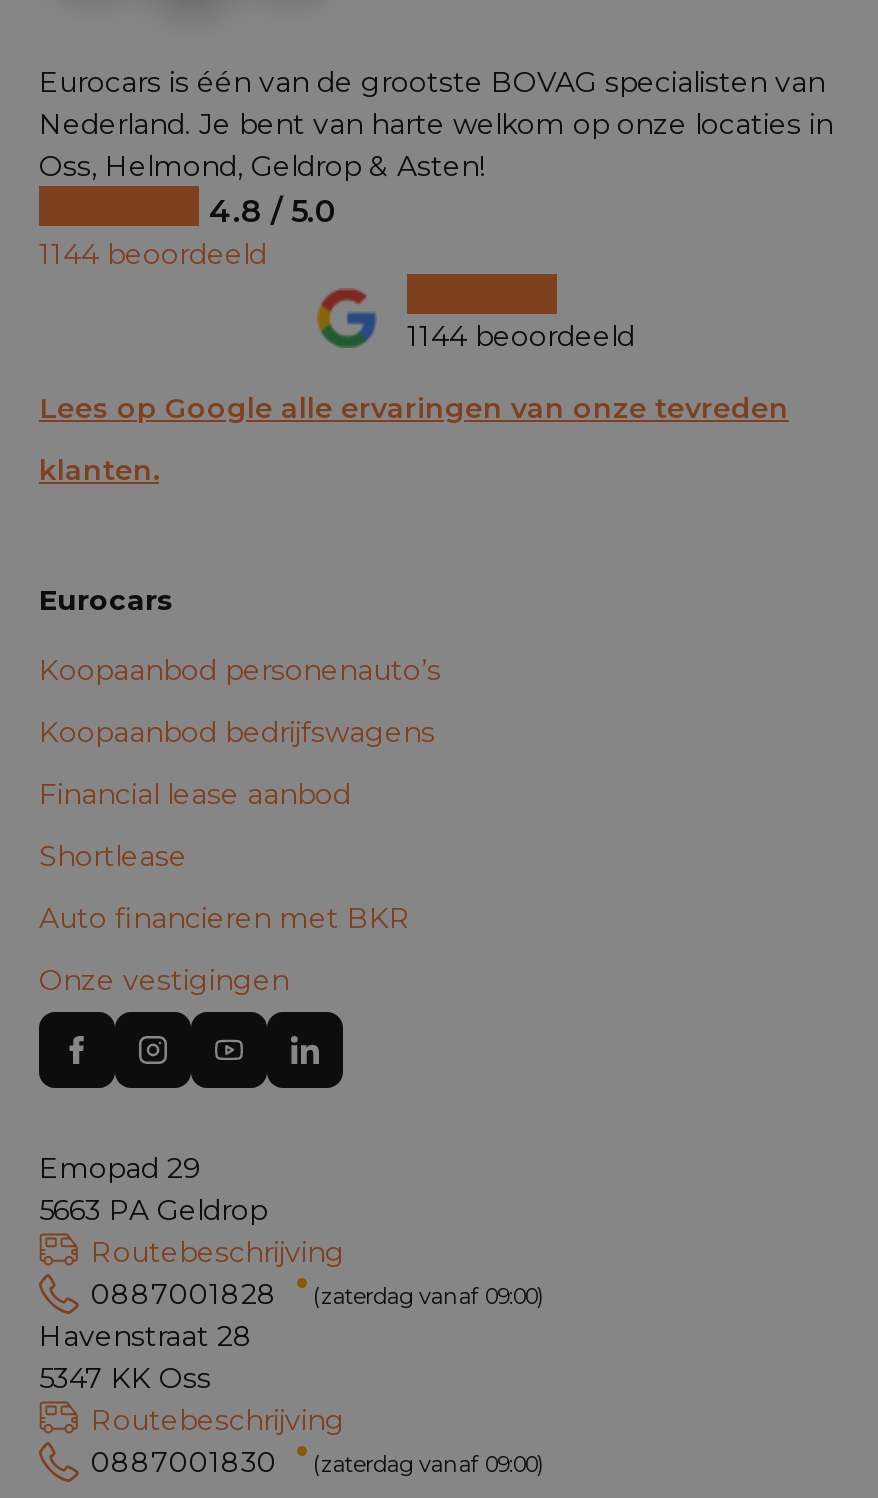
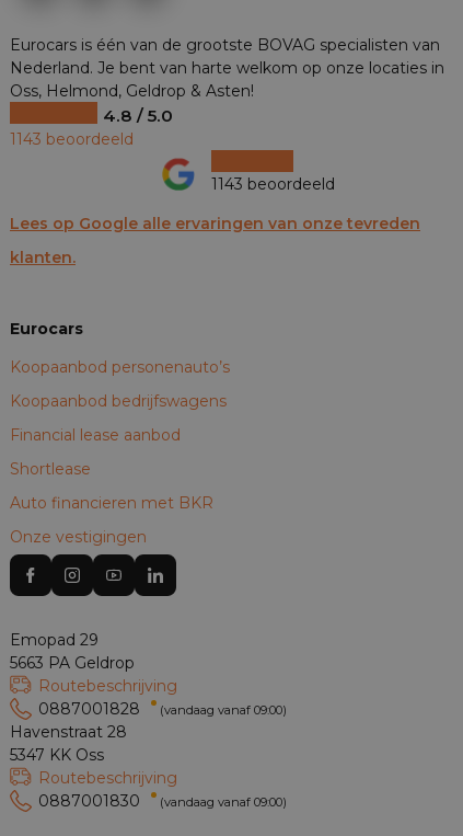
- 1144 beoordeeld
+ 1143 beoordeeld

- 1144 beoordeeld
+ 1143 beoordeeld

- (zaterdag vanaf 09:00)
+ (vandaag vanaf 09:00)

- (zaterdag vanaf 09:00)
+ (vandaag vanaf 09:00)
